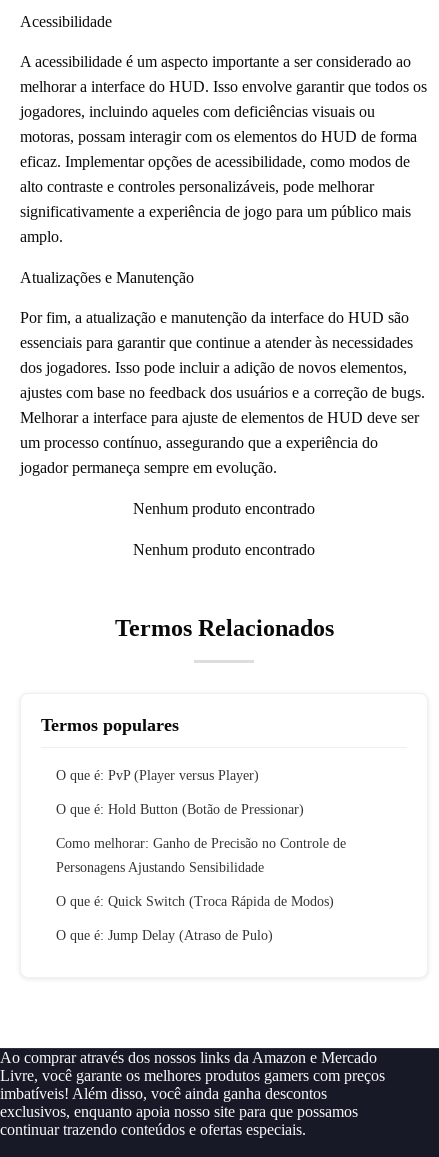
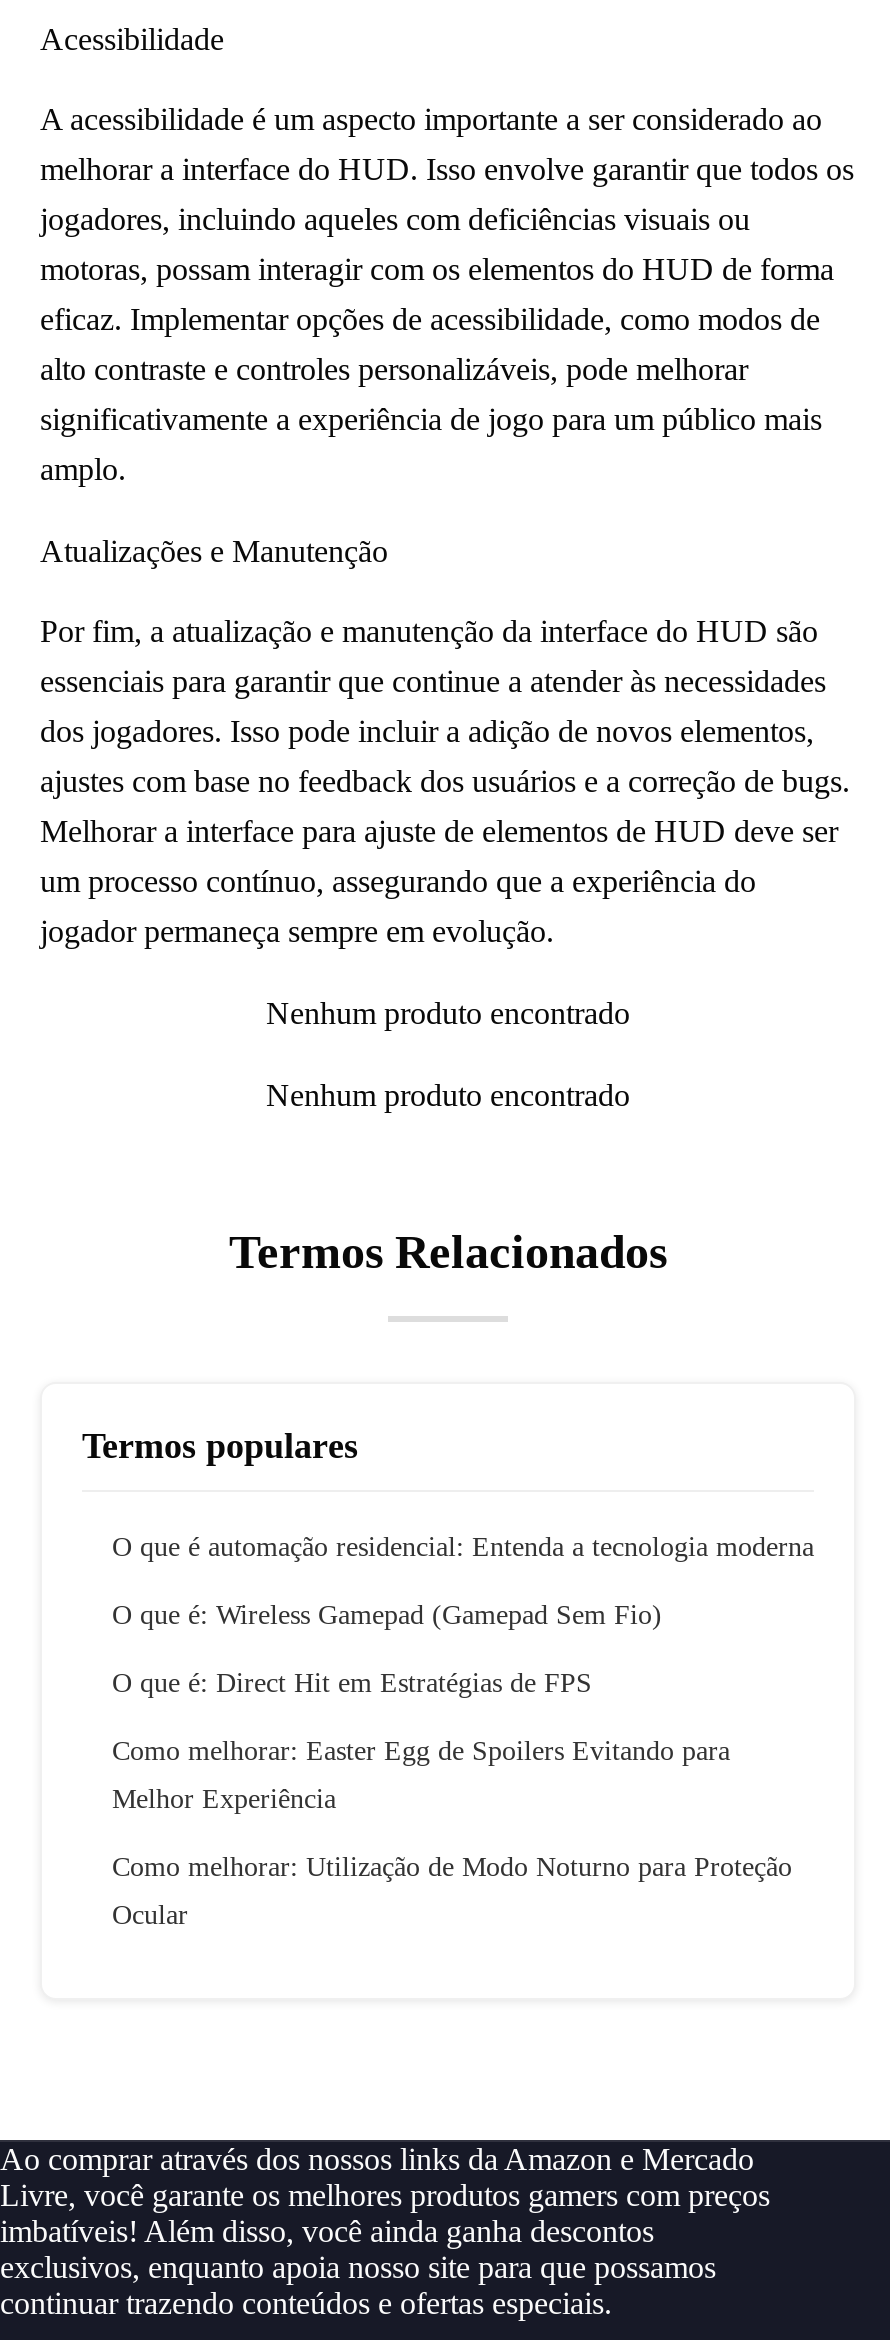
- O que é: PvP (Player versus Player)
- O que é: Hold Button (Botão de Pressionar)
- Como melhorar: Ganho de Precisão no Controle de
- Personagens Ajustando Sensibilidade
- O que é: Quick Switch (Troca Rápida de Modos)
- O que é: Jump Delay (Atraso de Pulo)
+ O que é automação residencial: Entenda a tecnologia moderna
+ O que é: Wireless Gamepad (Gamepad Sem Fio)
+ O que é: Direct Hit em Estratégias de FPS
+ Como melhorar: Easter Egg de Spoilers Evitando para
+ Melhor Experiência
+ Como melhorar: Utilização de Modo Noturno para Proteção
+ Ocular
